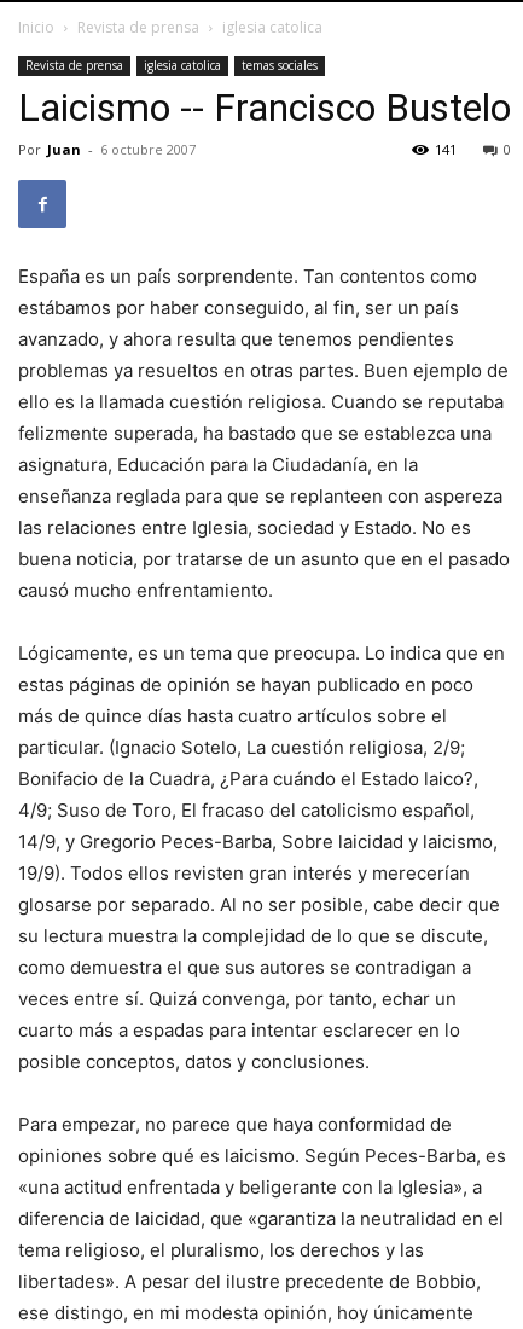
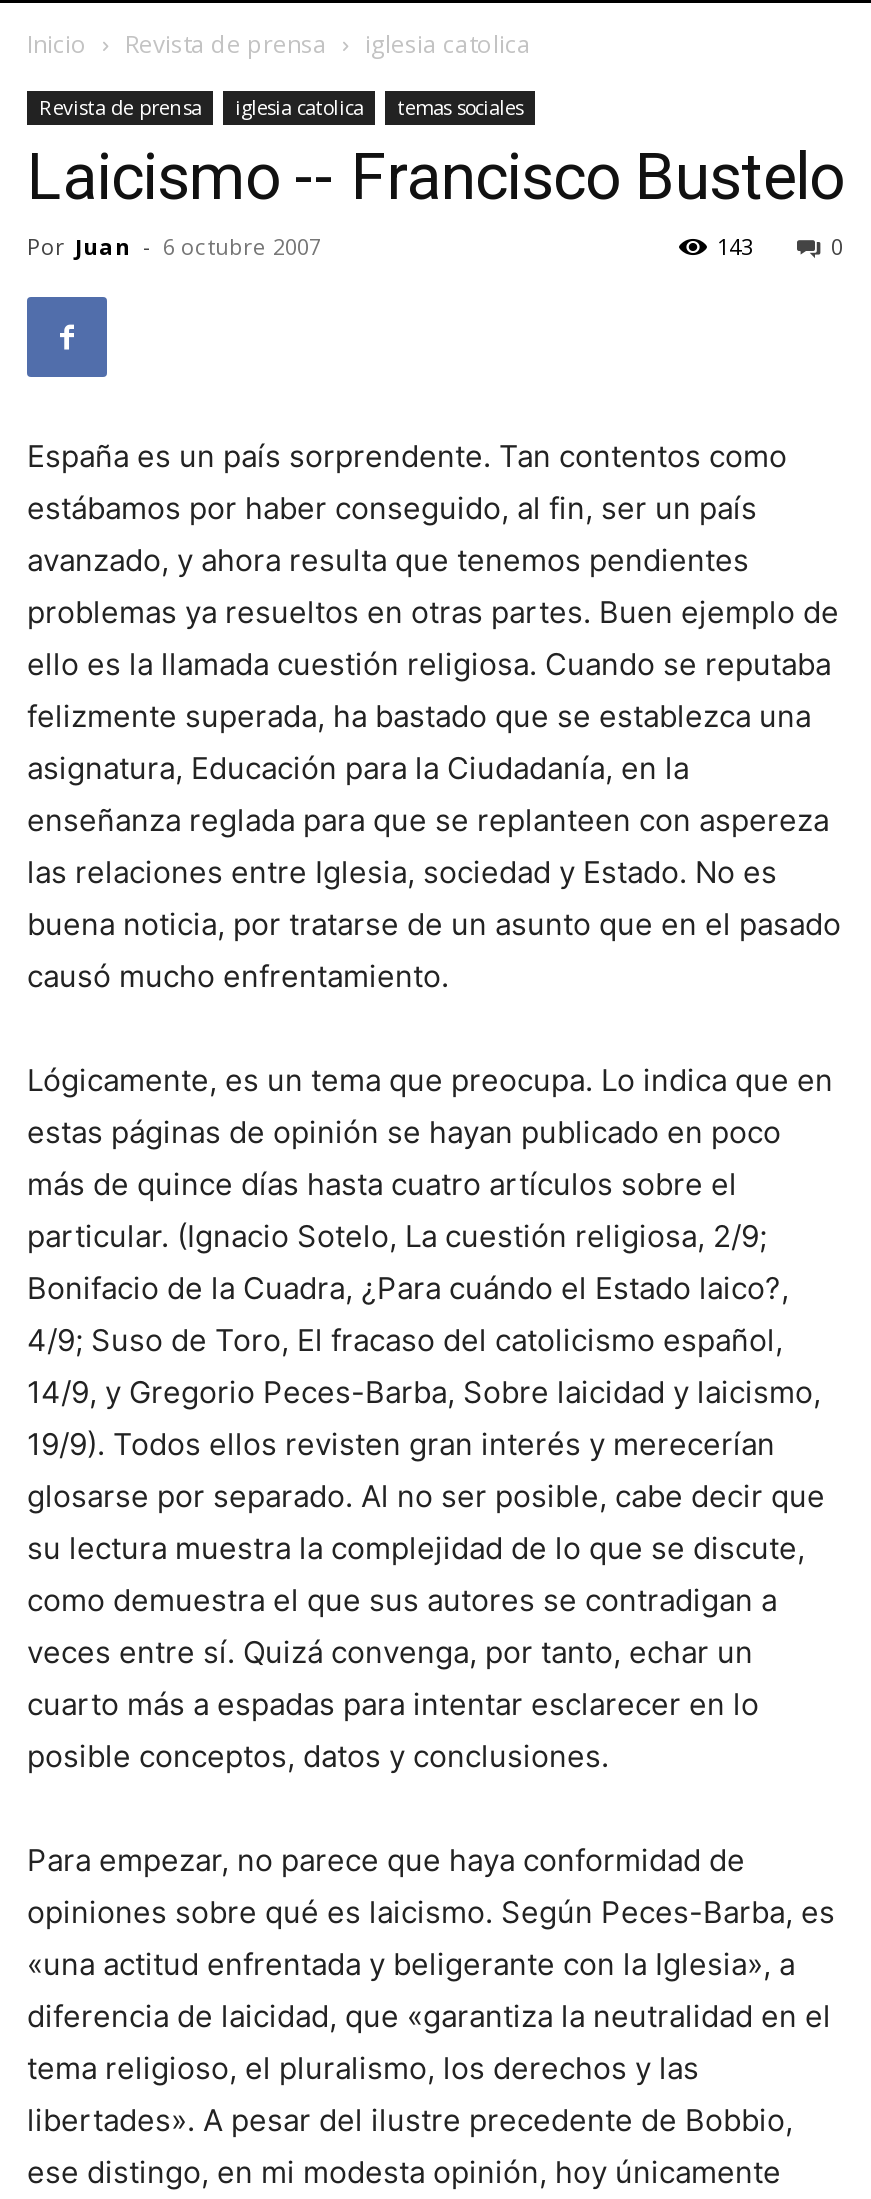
- 141
+ 143
